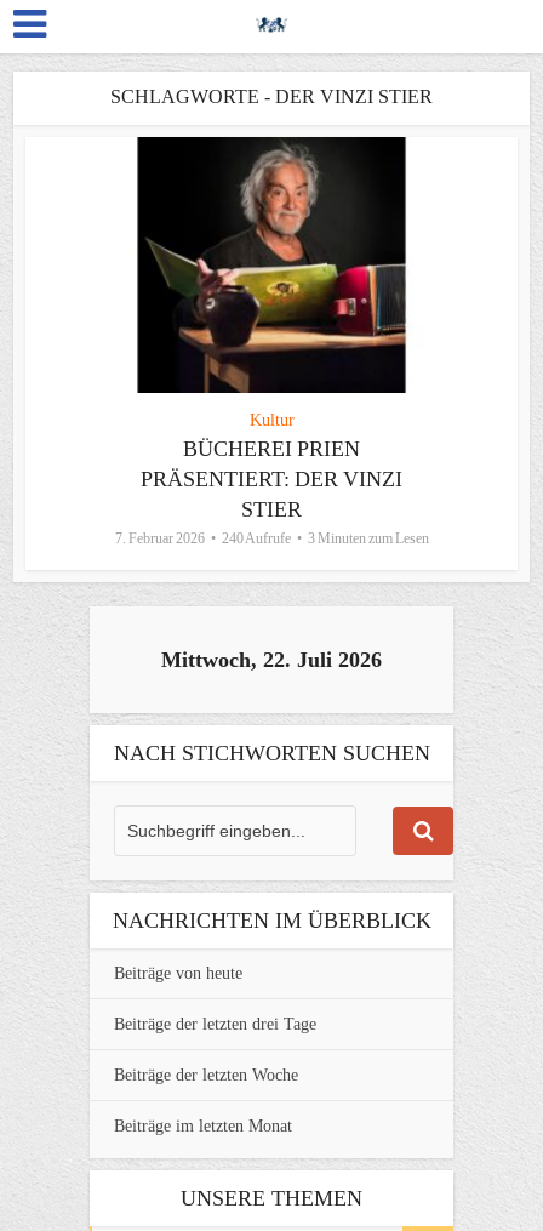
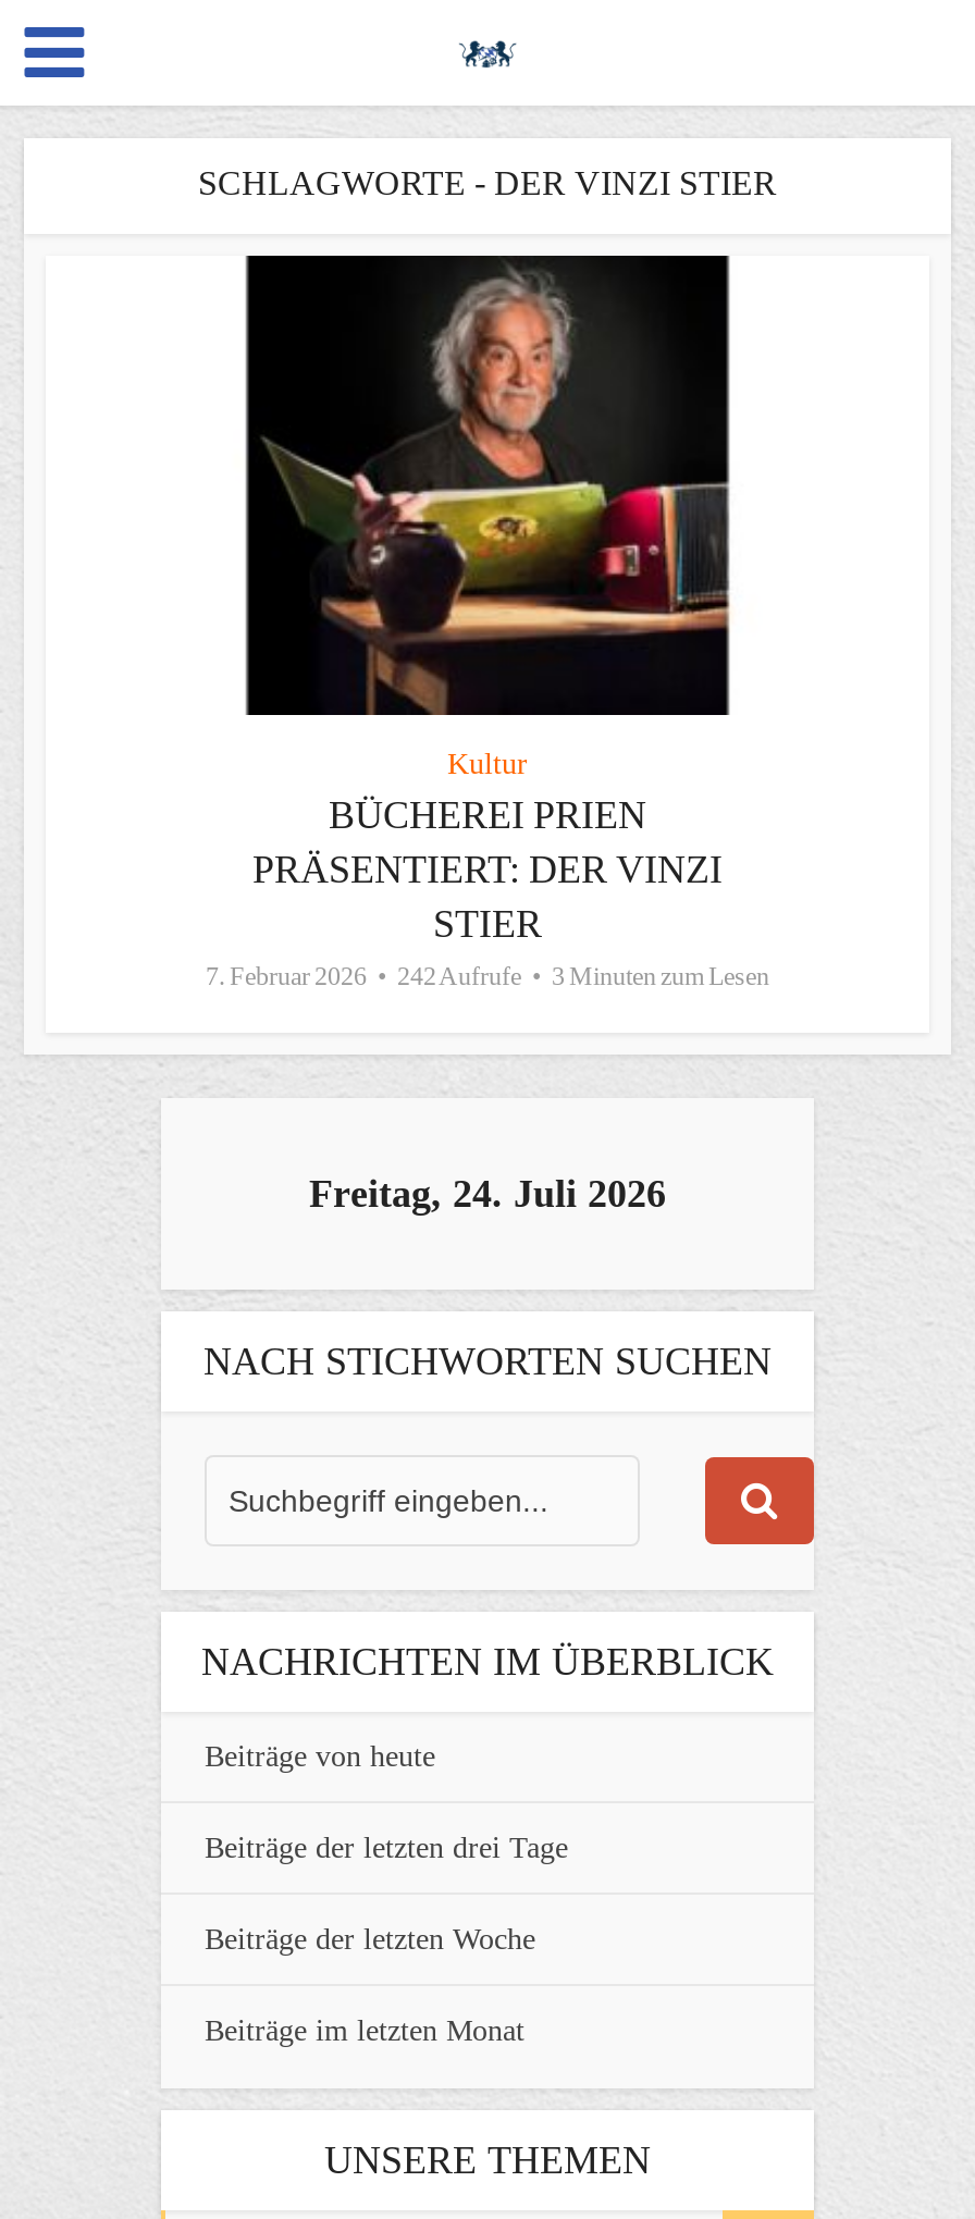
- 7. Februar 2026 240 Aufrufe 3 Minuten zum Lesen
+ 7. Februar 2026 242 Aufrufe 3 Minuten zum Lesen

- Mittwoch, 22. Juli 2026
+ Freitag, 24. Juli 2026
